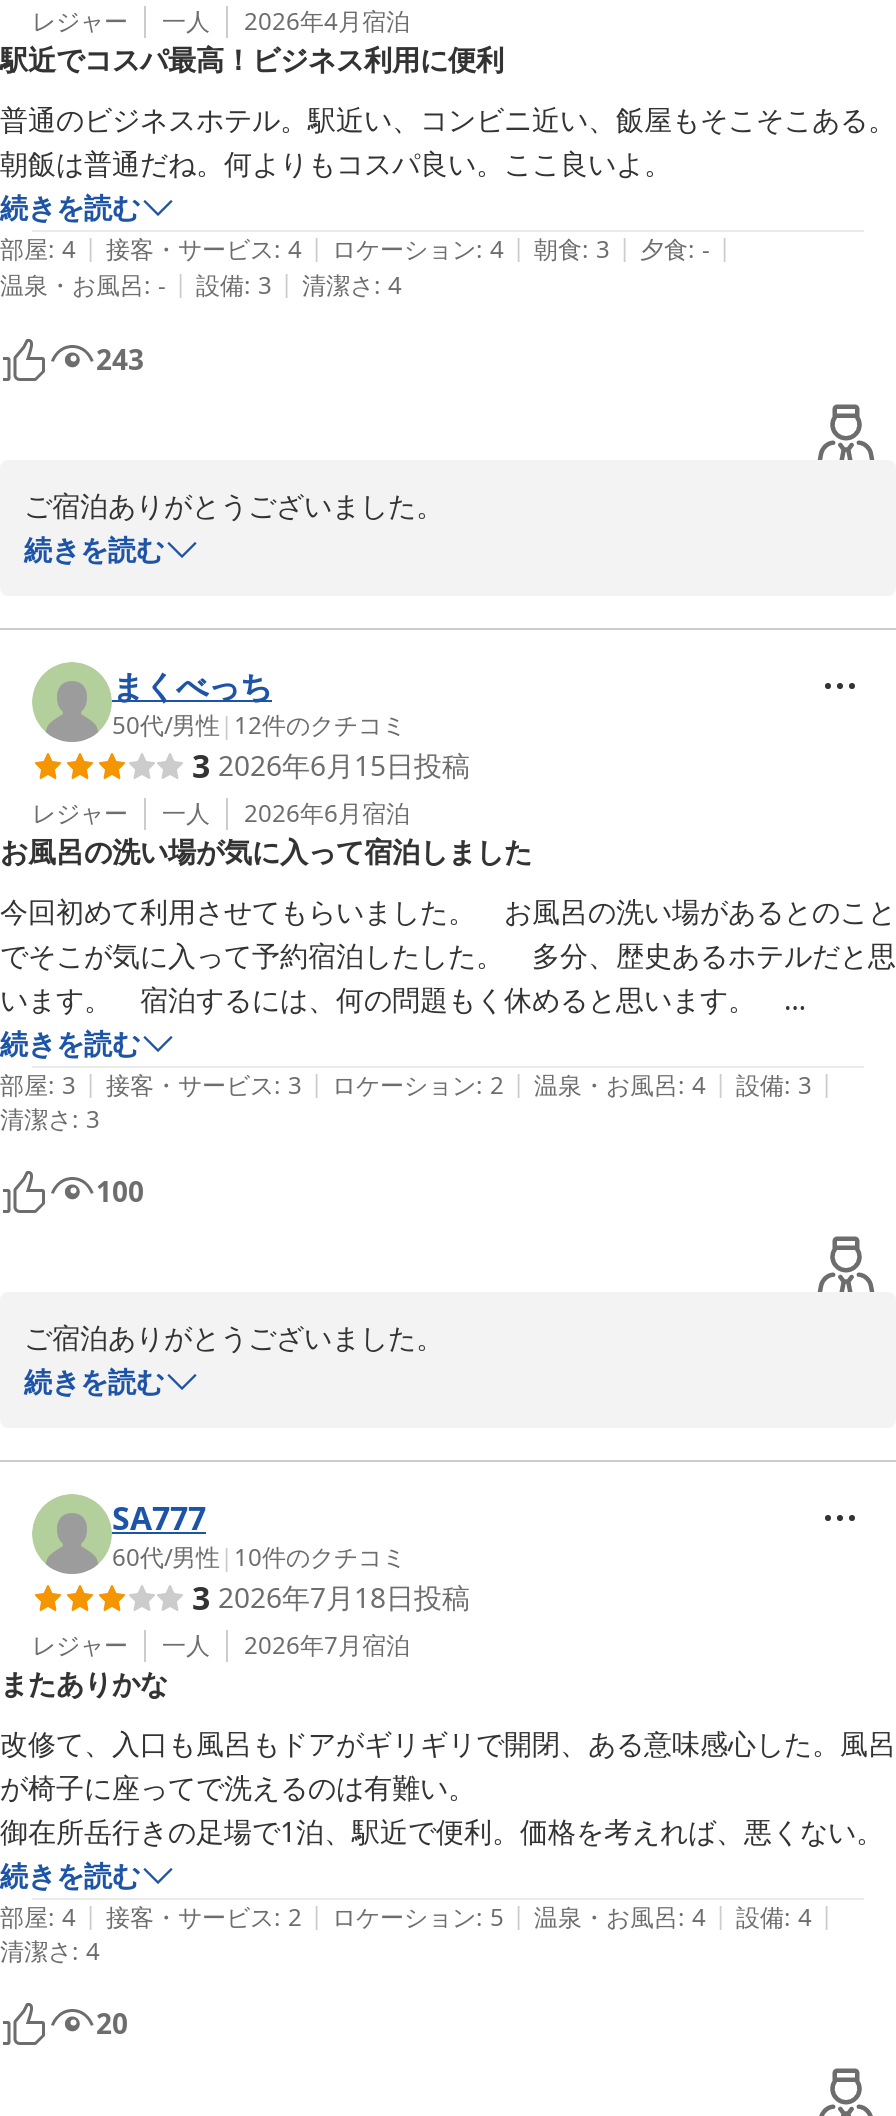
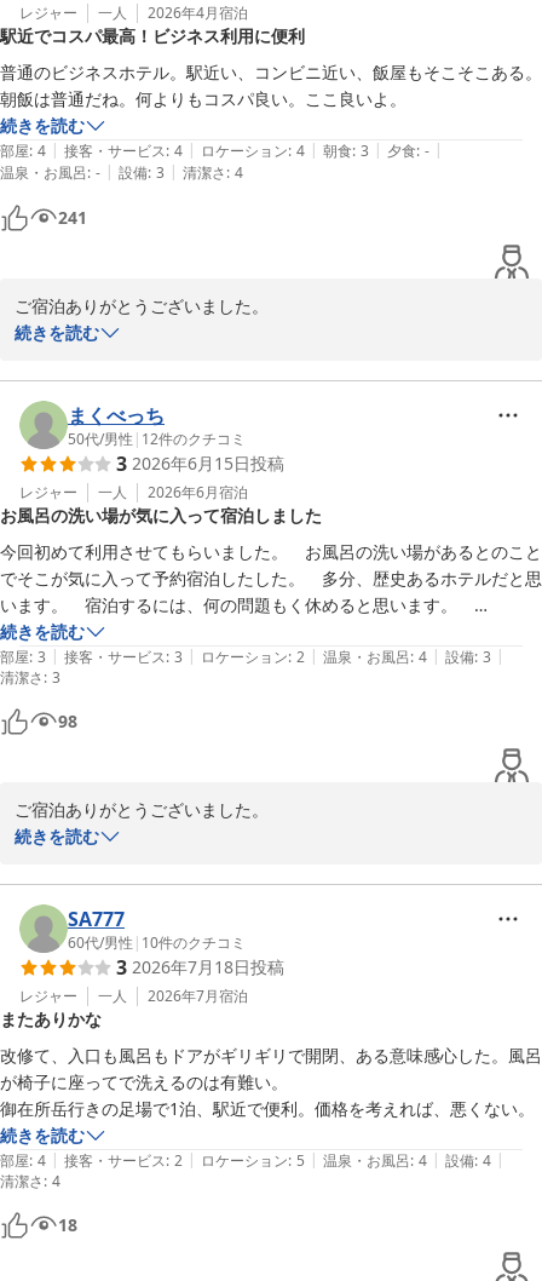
- 243
+ 241

- 100
+ 98

- 20
+ 18
